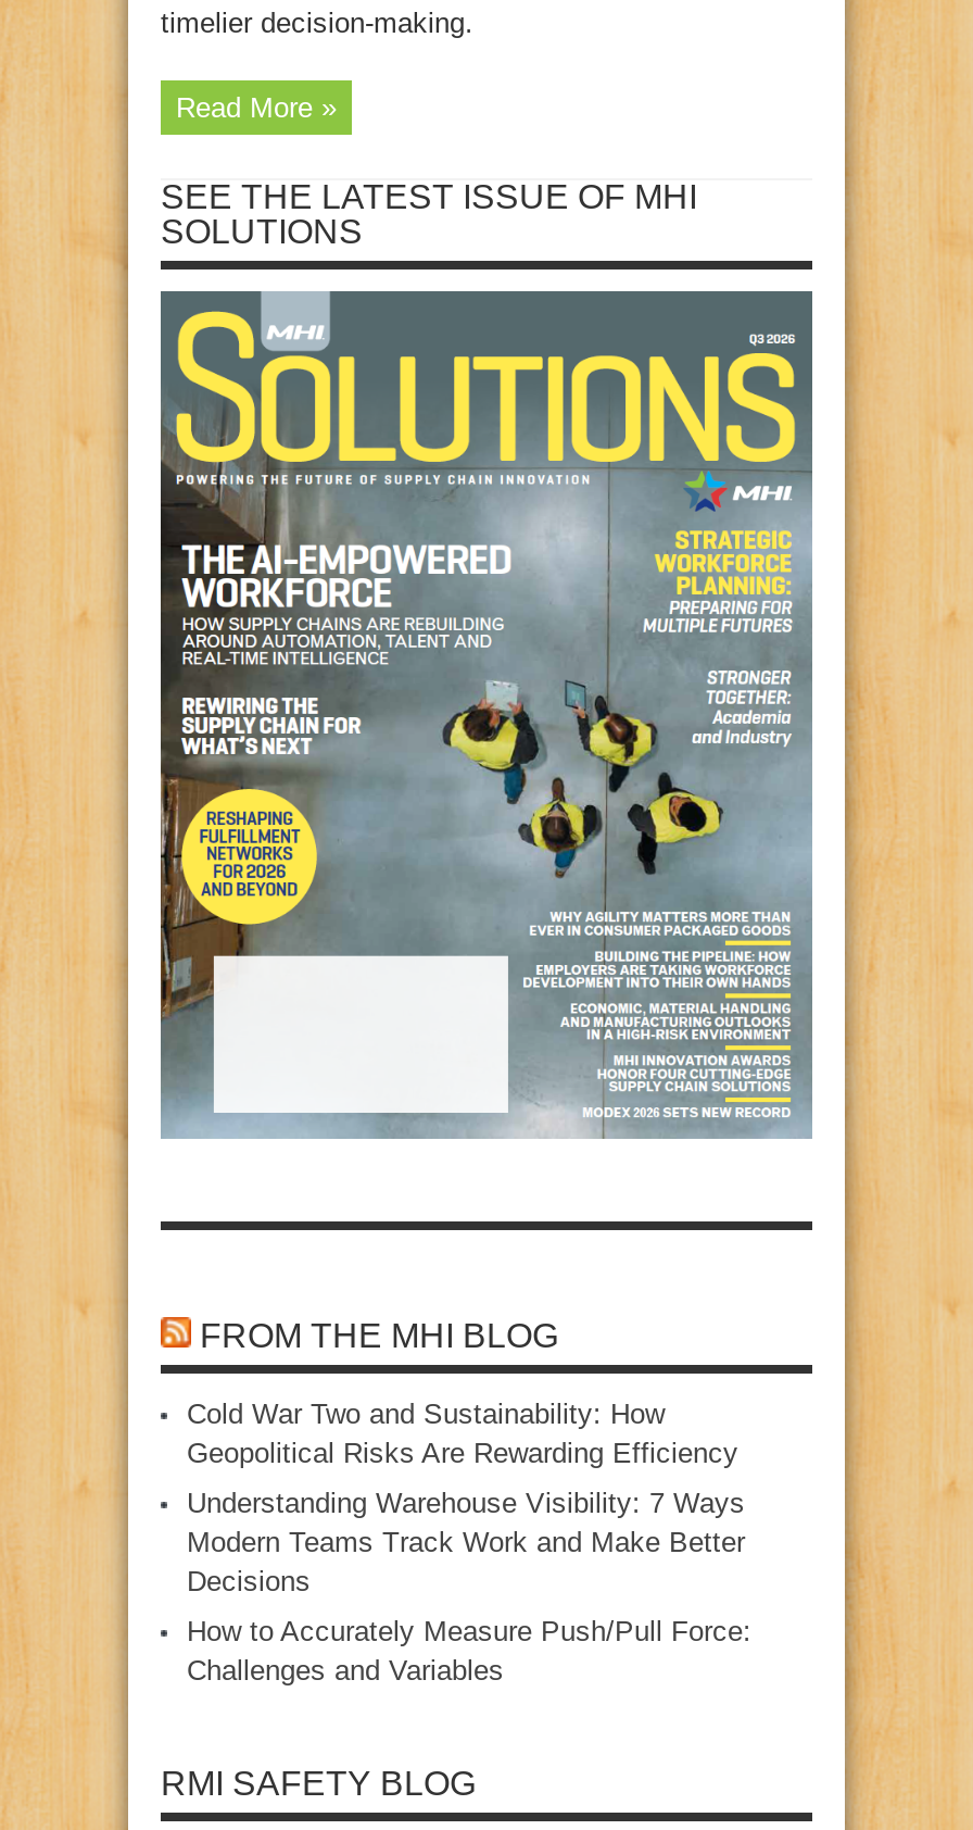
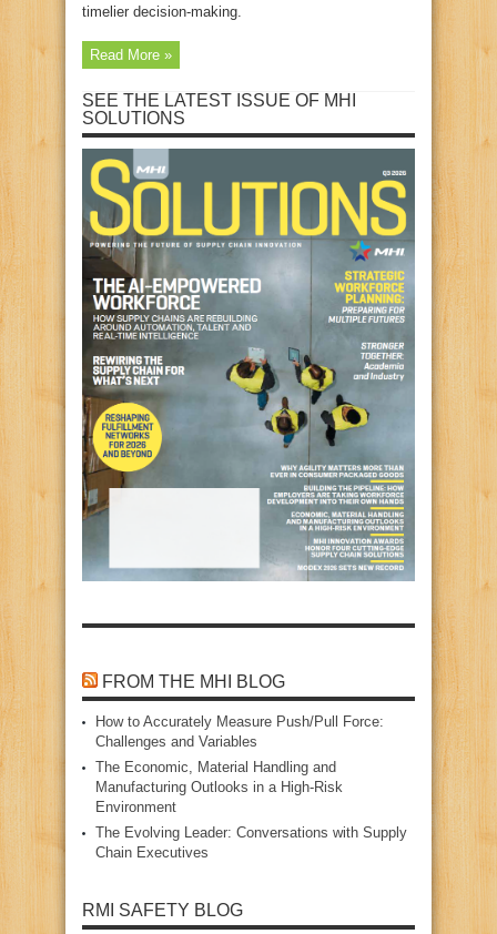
- Cold War Two and Sustainability: How
- Geopolitical Risks Are Rewarding Efficiency
- Understanding Warehouse Visibility: 7 Ways
- Modern Teams Track Work and Make Better
- Decisions

moved up: How to Accurately Measure Push/Pull Force: | Challenges and Variables

+ The Economic, Material Handling and
+ Manufacturing Outlooks in a High‑Risk
+ Environment
+ The Evolving Leader: Conversations with Supply
+ Chain Executives
